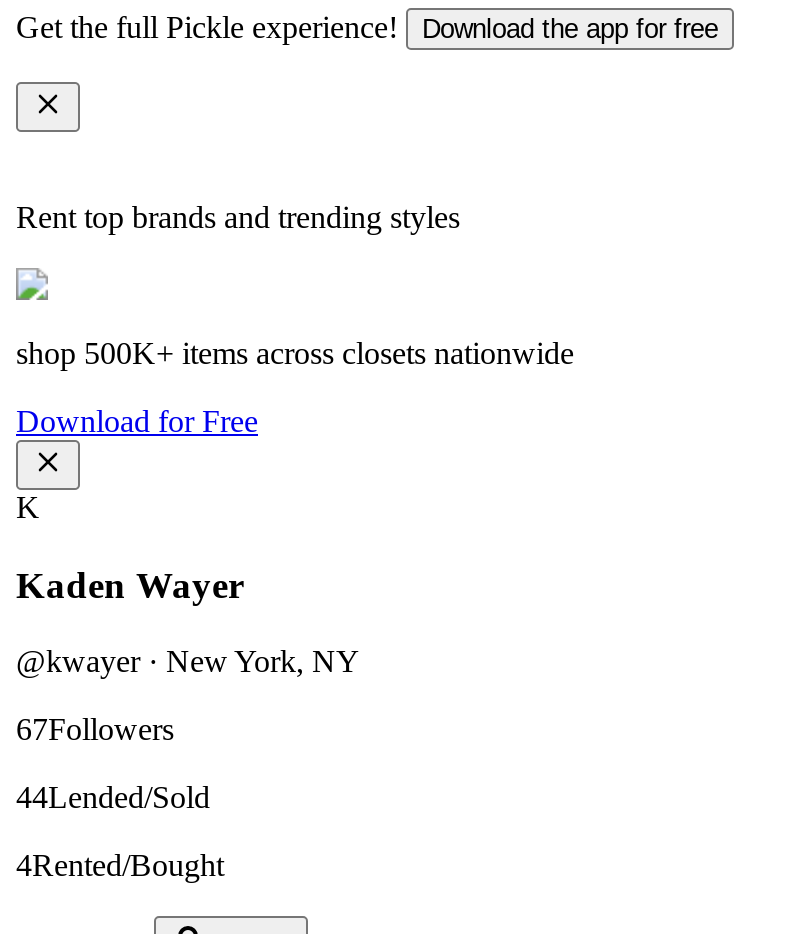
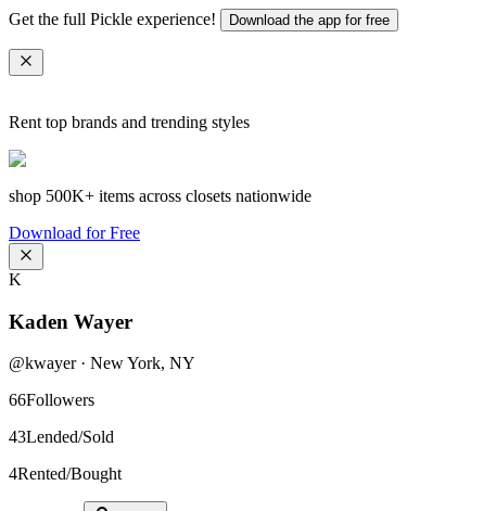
- 67Followers
+ 66Followers

- 44Lended/Sold
+ 43Lended/Sold
